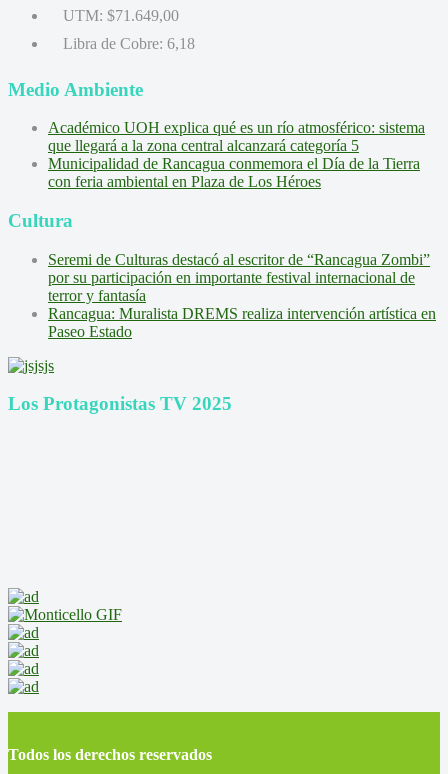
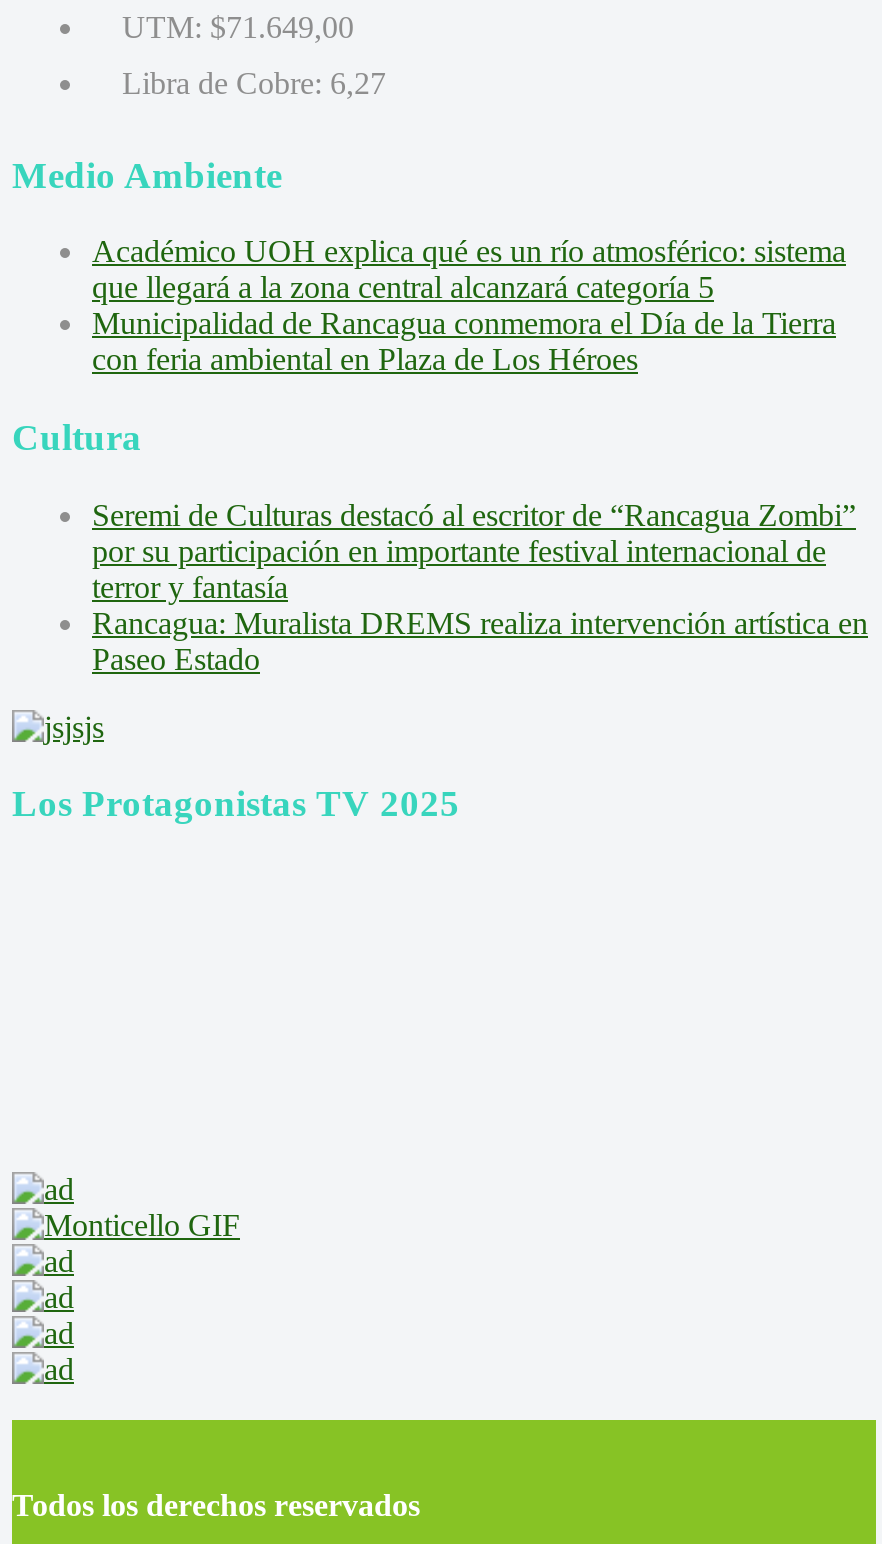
- Libra de Cobre: 6,18
+ Libra de Cobre: 6,27
